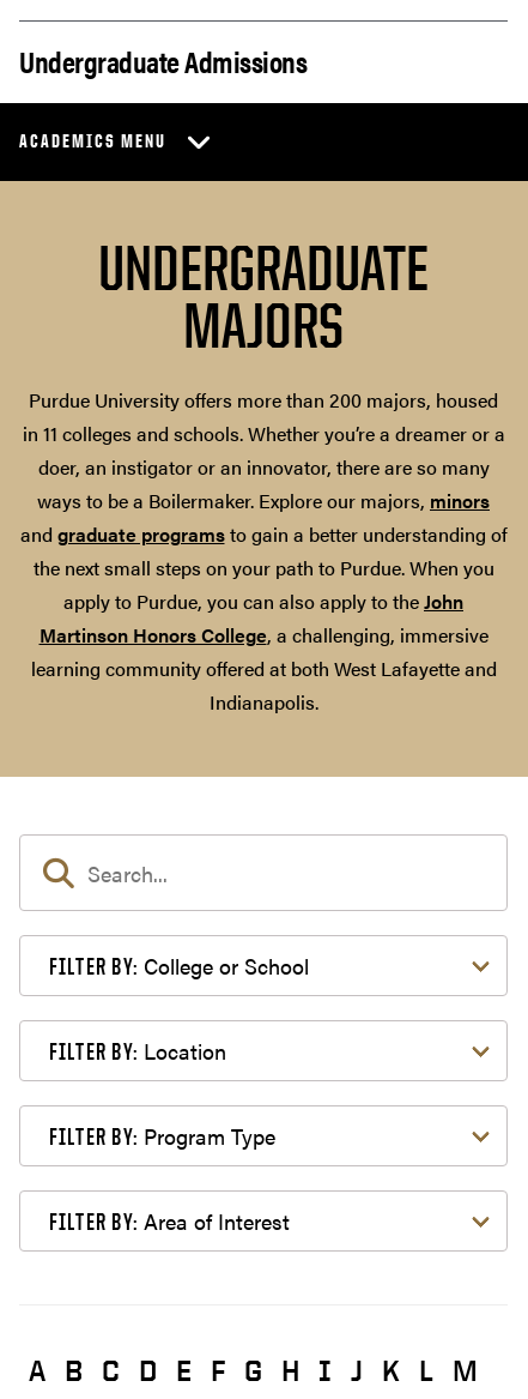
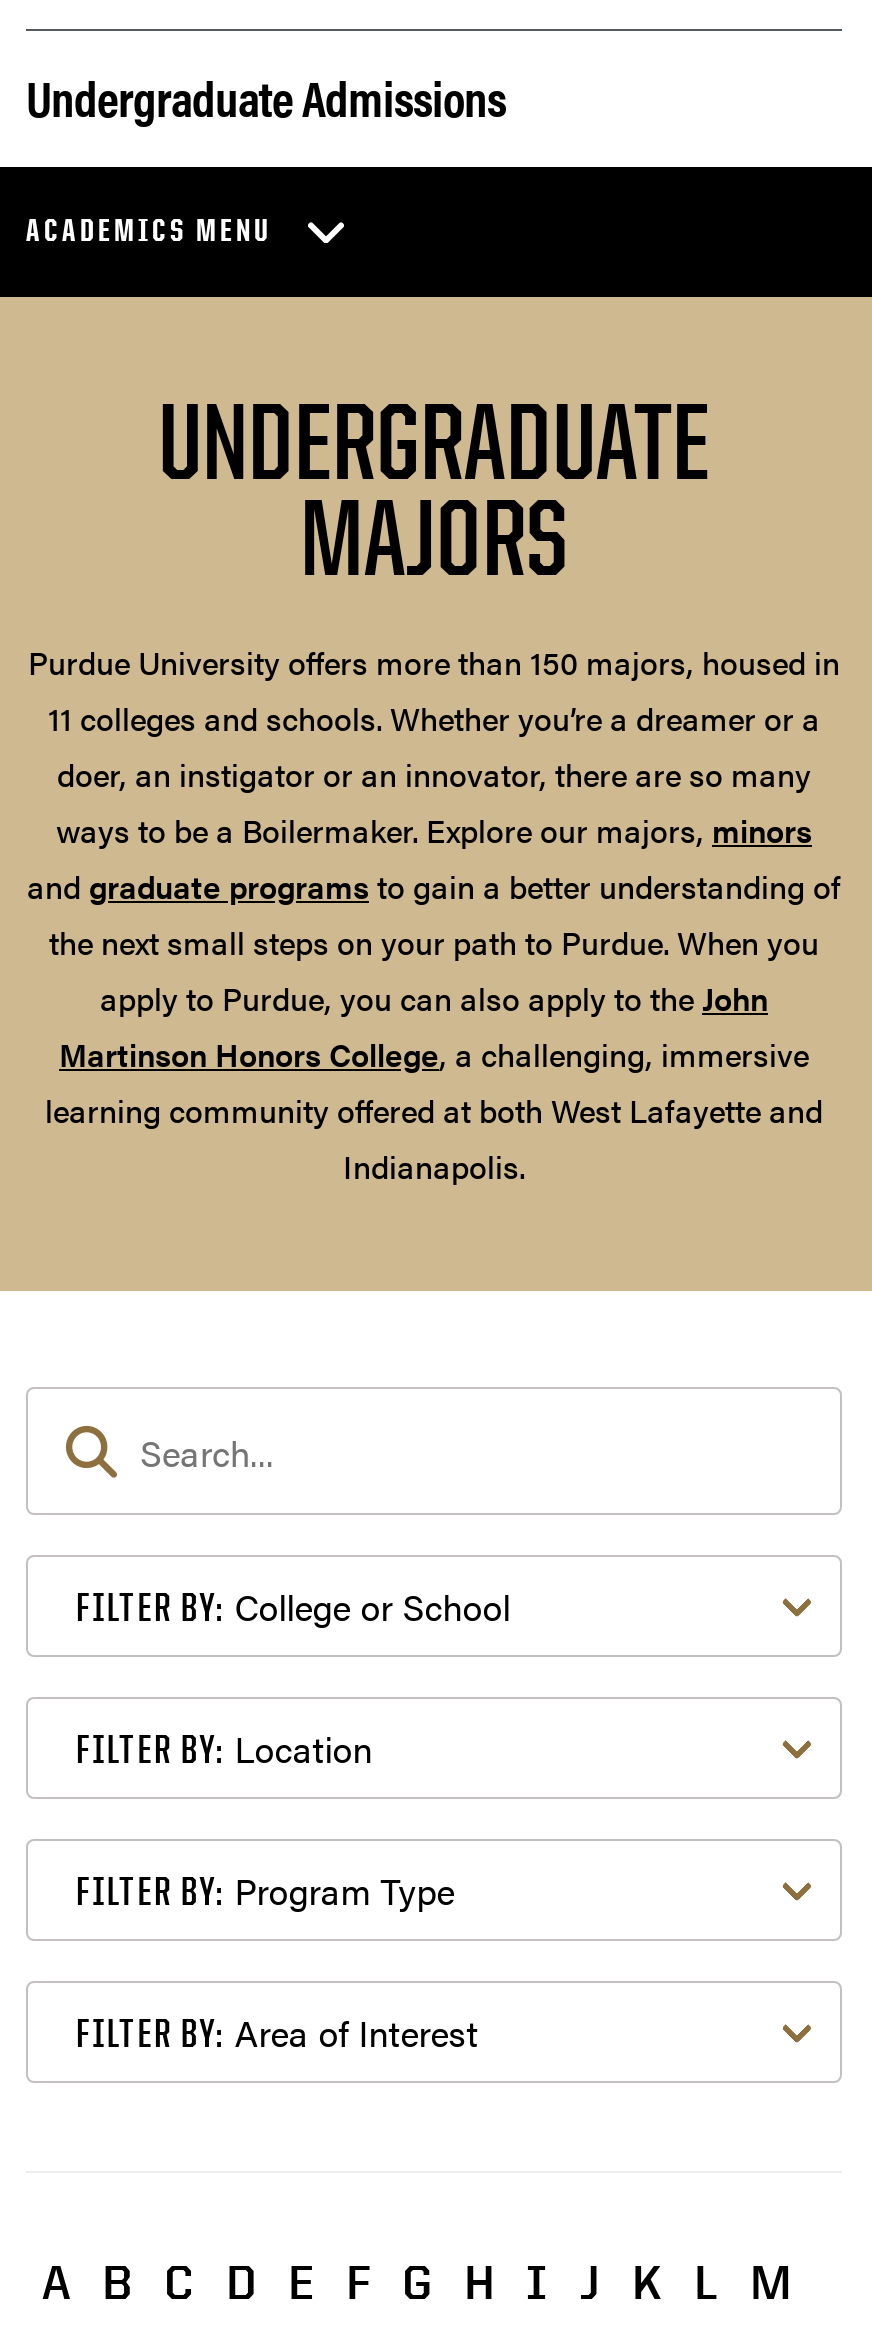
- Purdue University offers more than 200 majors, housed
- in 11 colleges and schools. Whether you’re a dreamer or a
+ Purdue University offers more than 150 majors, housed in
+ 11 colleges and schools. Whether you’re a dreamer or a
